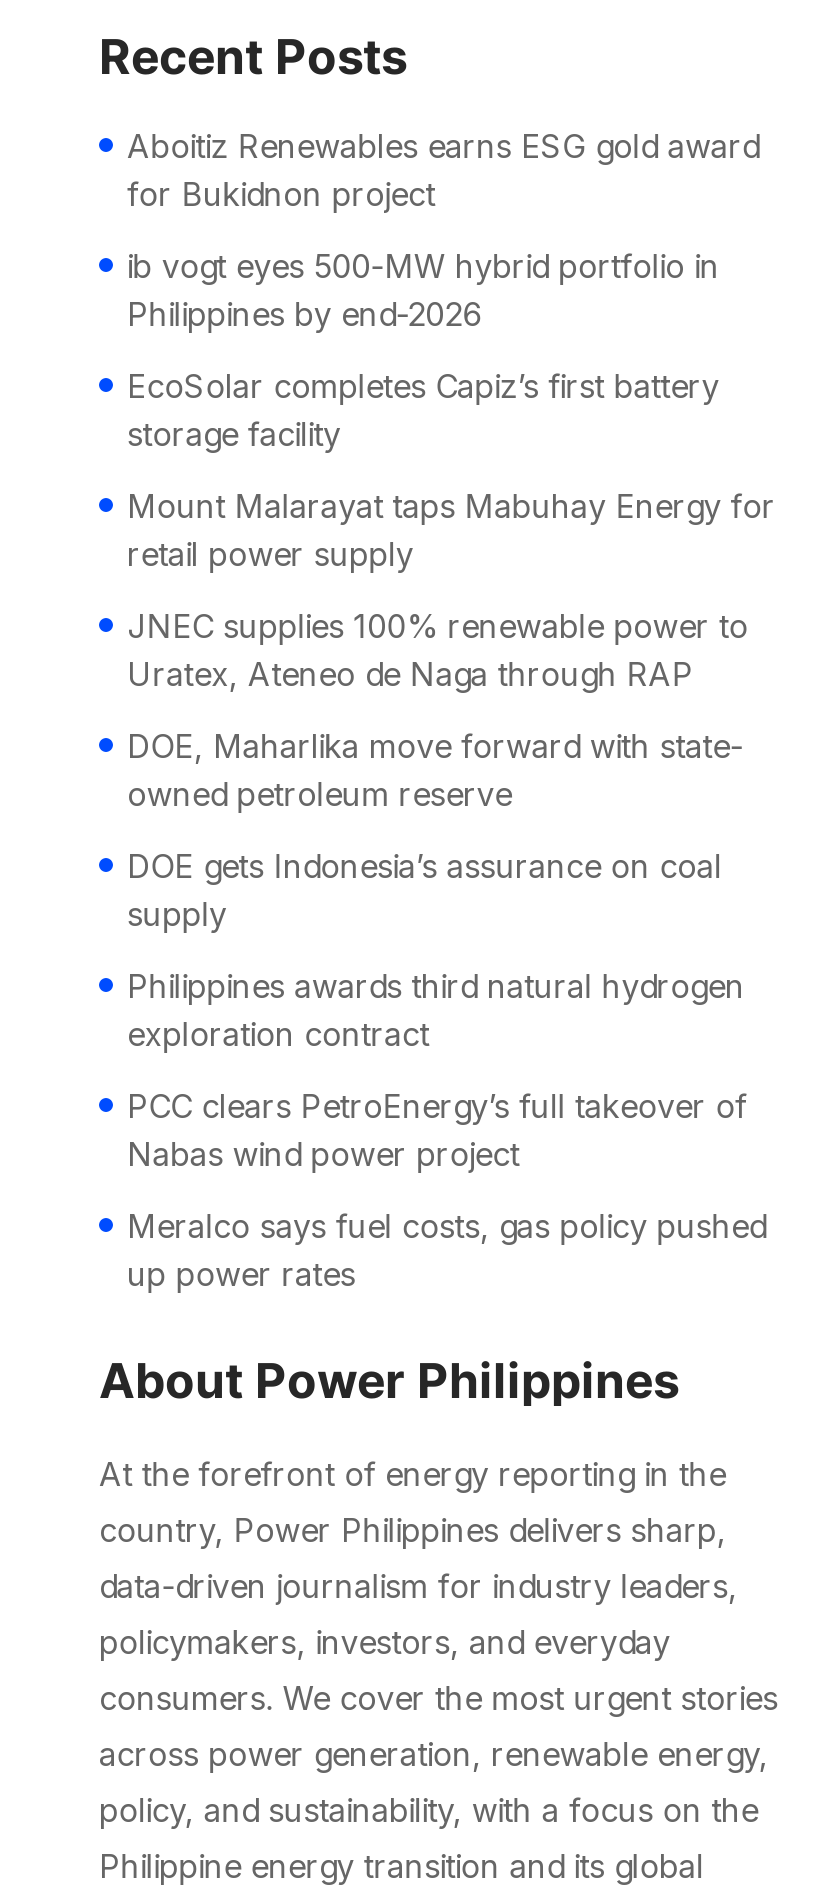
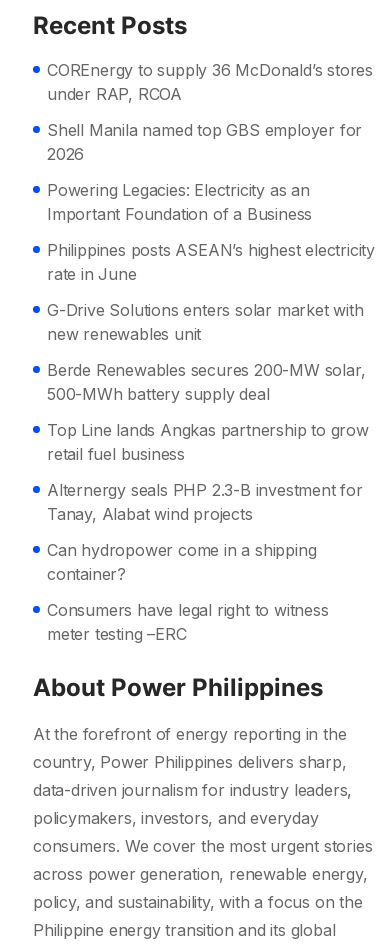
- Aboitiz Renewables earns ESG gold award
- for Bukidnon project
+ COREnergy to supply 36 McDonald’s stores
+ under RAP, RCOA

- ib vogt eyes 500-MW hybrid portfolio in
- Philippines by end-2026
+ Shell Manila named top GBS employer for
+ 2026

- EcoSolar completes Capiz’s first battery
- storage facility
+ Powering Legacies: Electricity as an
+ Important Foundation of a Business

- Mount Malarayat taps Mabuhay Energy for
- retail power supply
+ Philippines posts ASEAN’s highest electricity
+ rate in June

- JNEC supplies 100% renewable power to
- Uratex, Ateneo de Naga through RAP
+ G-Drive Solutions enters solar market with
+ new renewables unit

- DOE, Maharlika move forward with state-
- owned petroleum reserve
+ Berde Renewables secures 200-MW solar,
+ 500-MWh battery supply deal

- DOE gets Indonesia’s assurance on coal
- supply
+ Top Line lands Angkas partnership to grow
+ retail fuel business

- Philippines awards third natural hydrogen
- exploration contract
+ Alternergy seals PHP 2.3-B investment for
+ Tanay, Alabat wind projects

- PCC clears PetroEnergy’s full takeover of
- Nabas wind power project
+ Can hydropower come in a shipping
+ container?

- Meralco says fuel costs, gas policy pushed
- up power rates
+ Consumers have legal right to witness
+ meter testing –ERC
